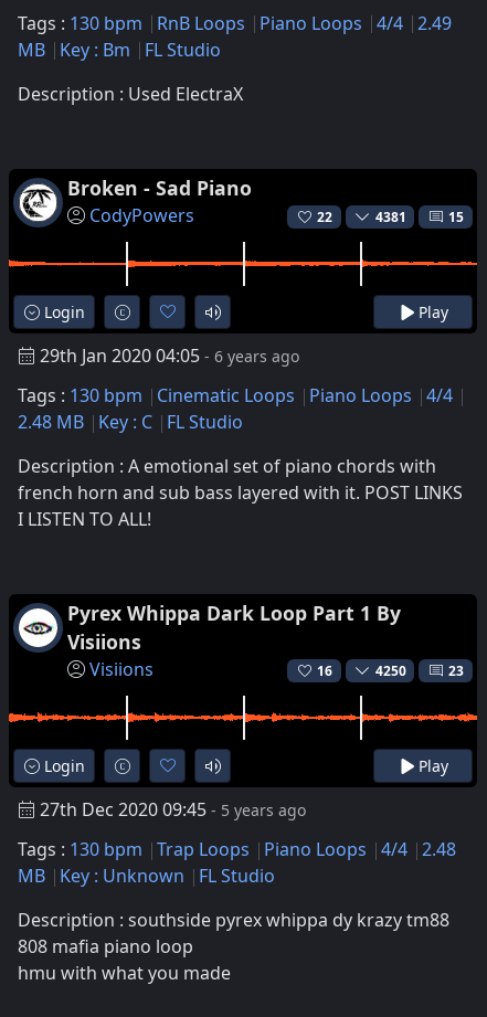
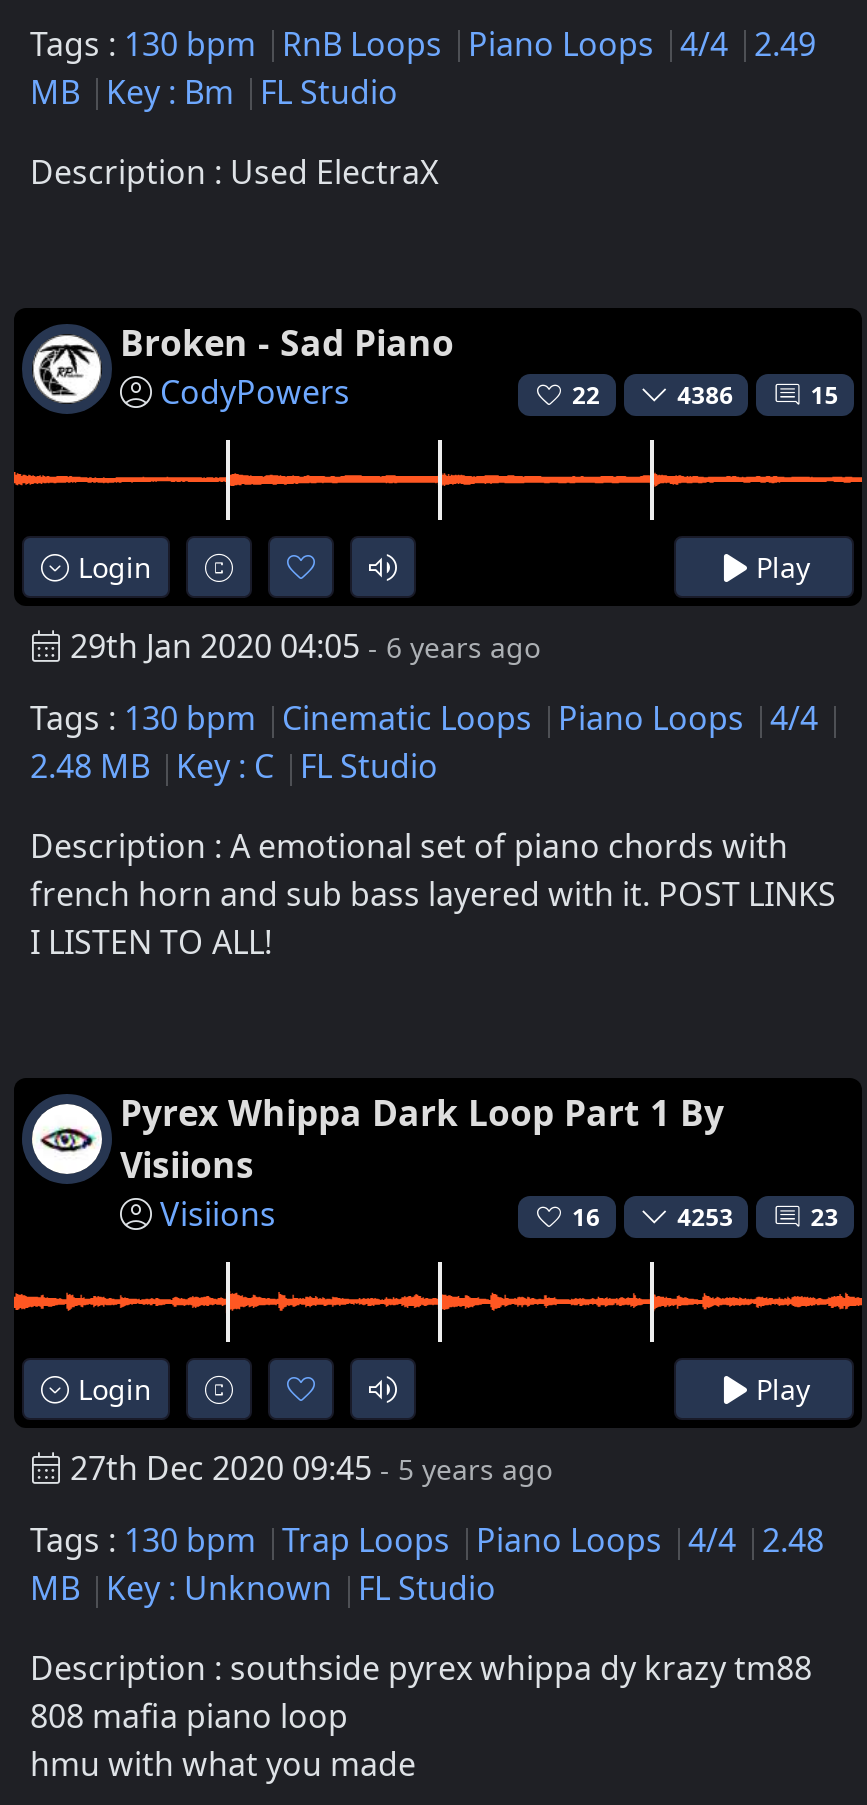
- 4381
+ 4386

- 4250
+ 4253
